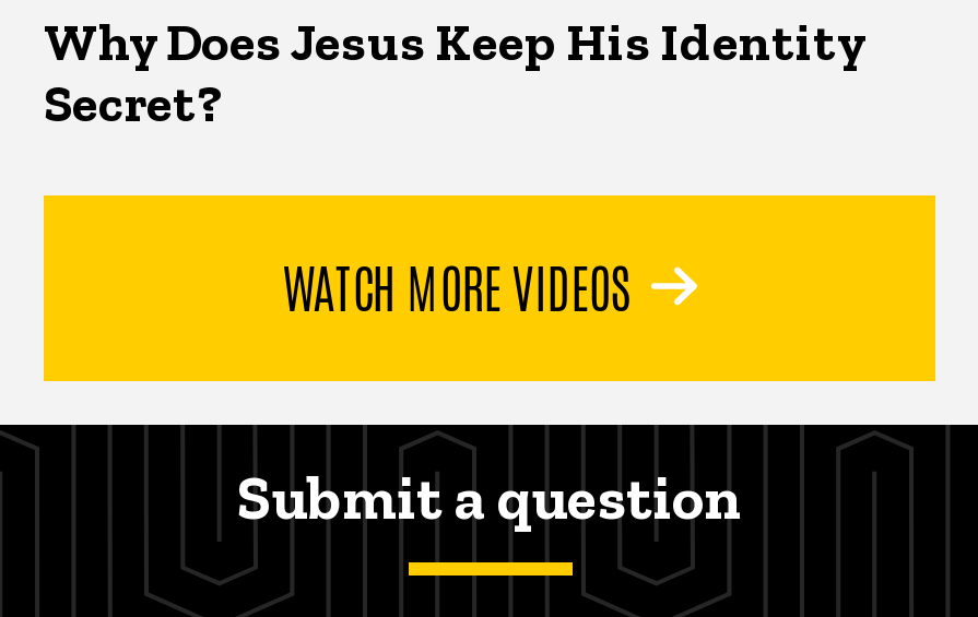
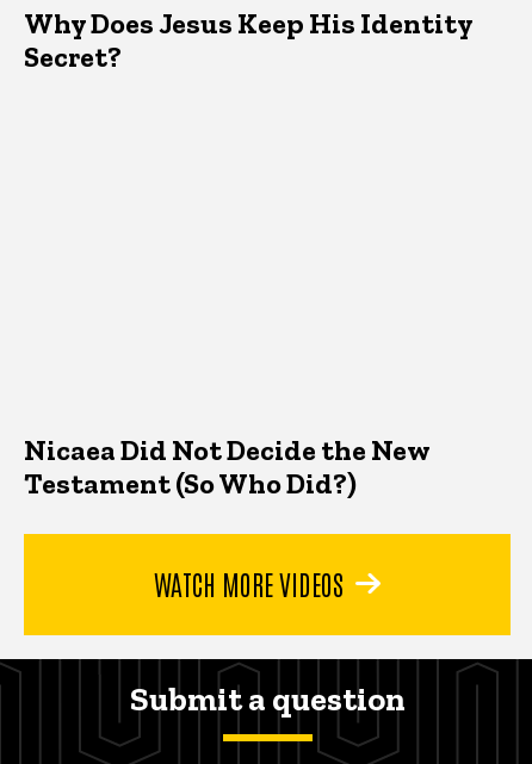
+ Nicaea Did Not Decide the New
+ Testament (So Who Did?)
